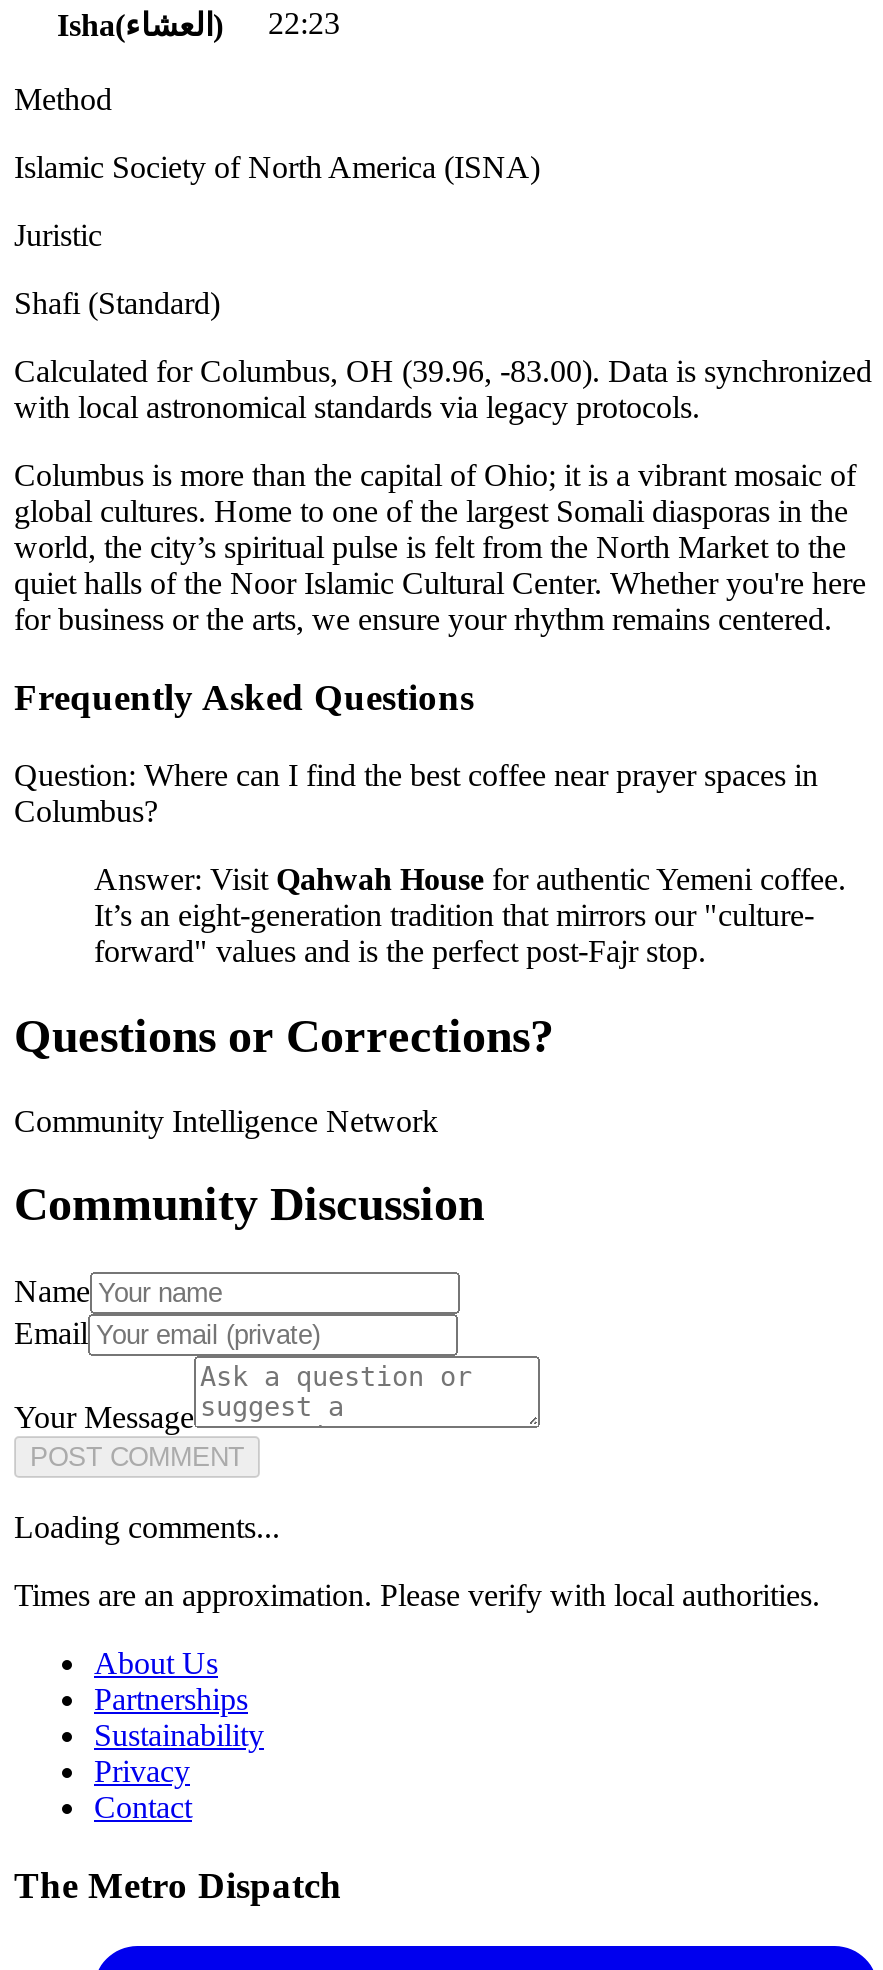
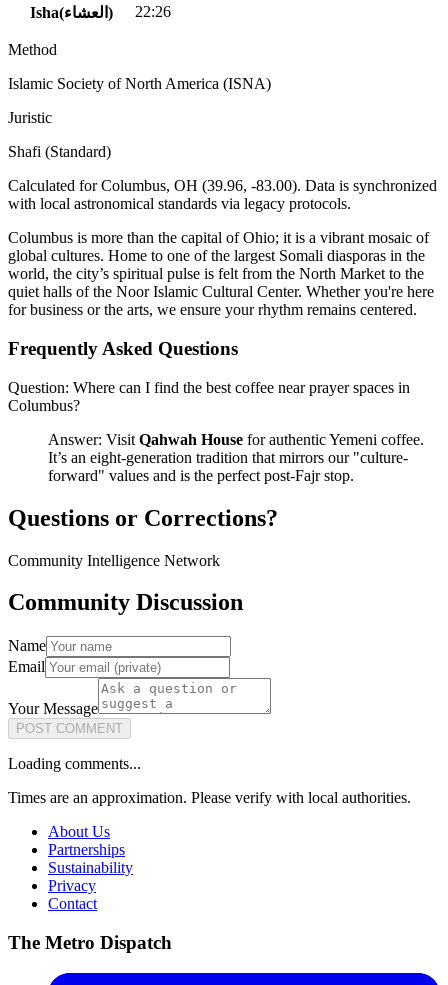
- 22:23
+ 22:26
